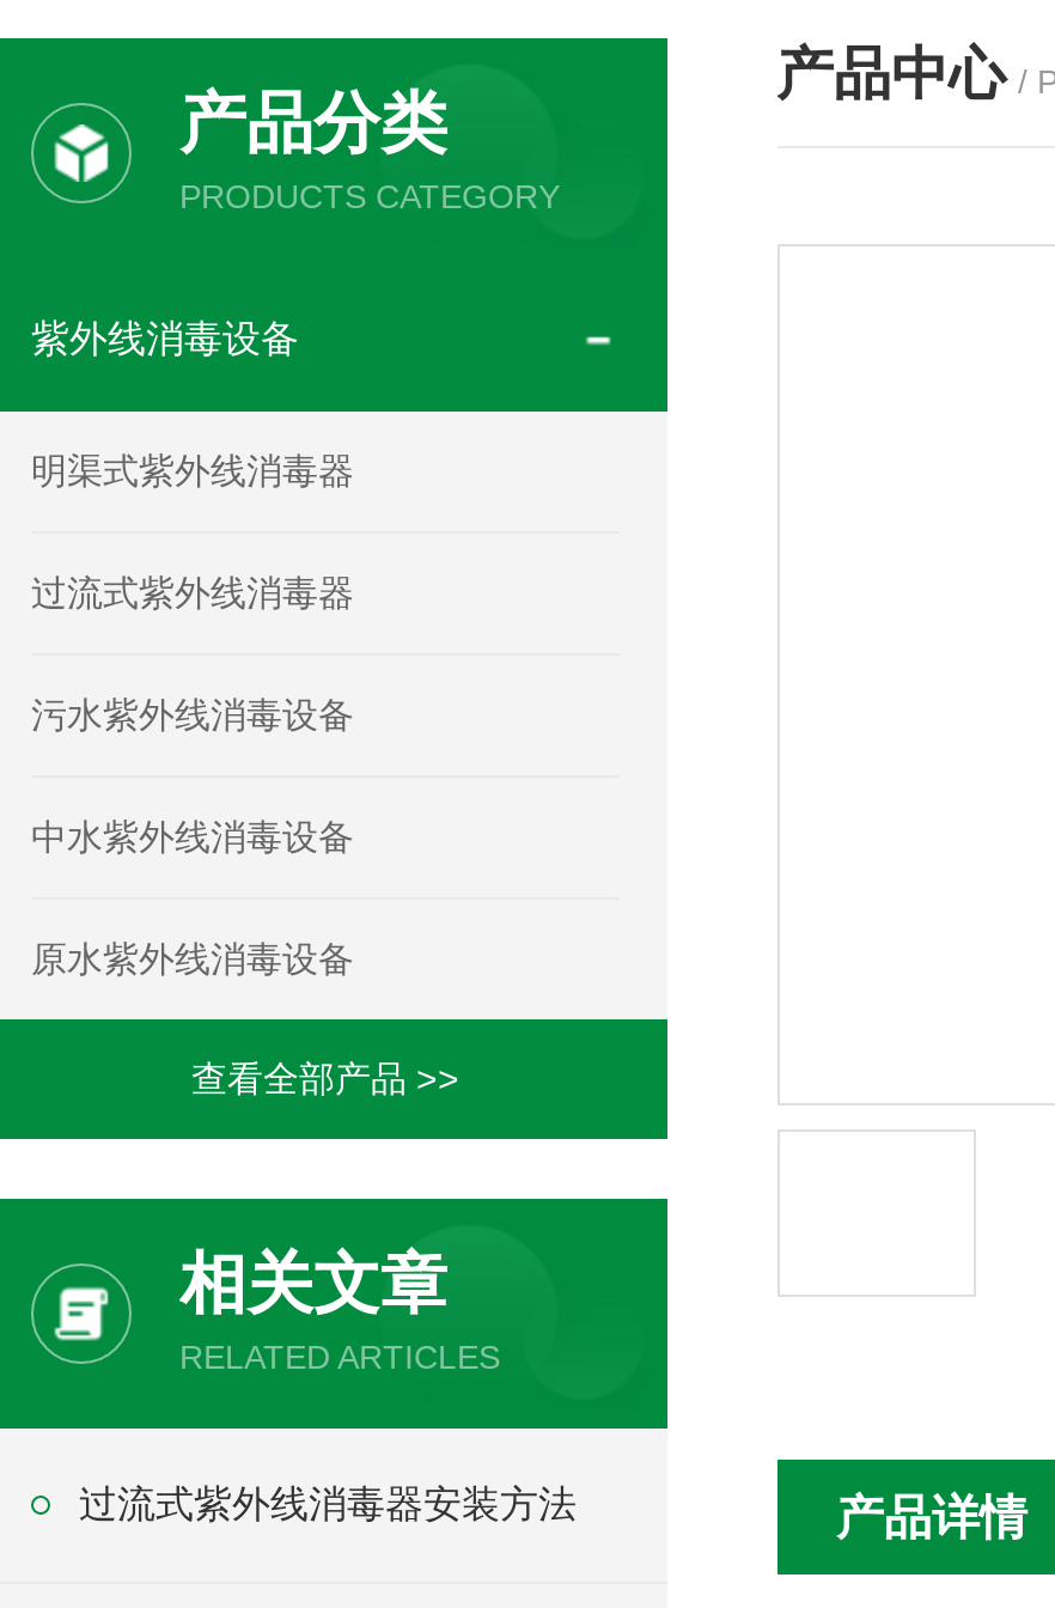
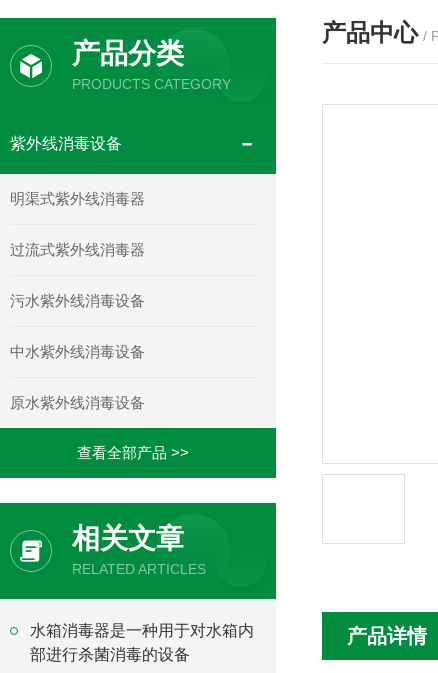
- 过流式紫外线消毒器安装方法
+ 水箱消毒器是一种用于对水箱内
+ 部进行杀菌消毒的设备
